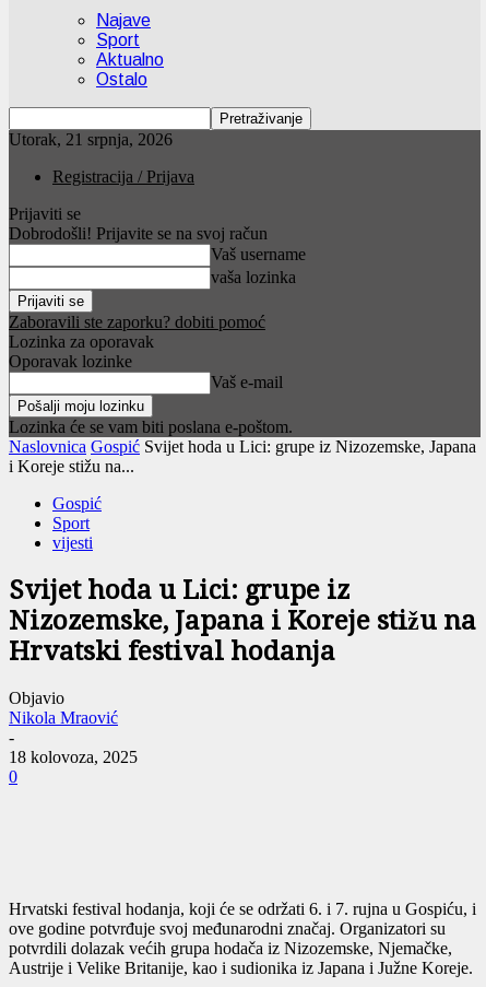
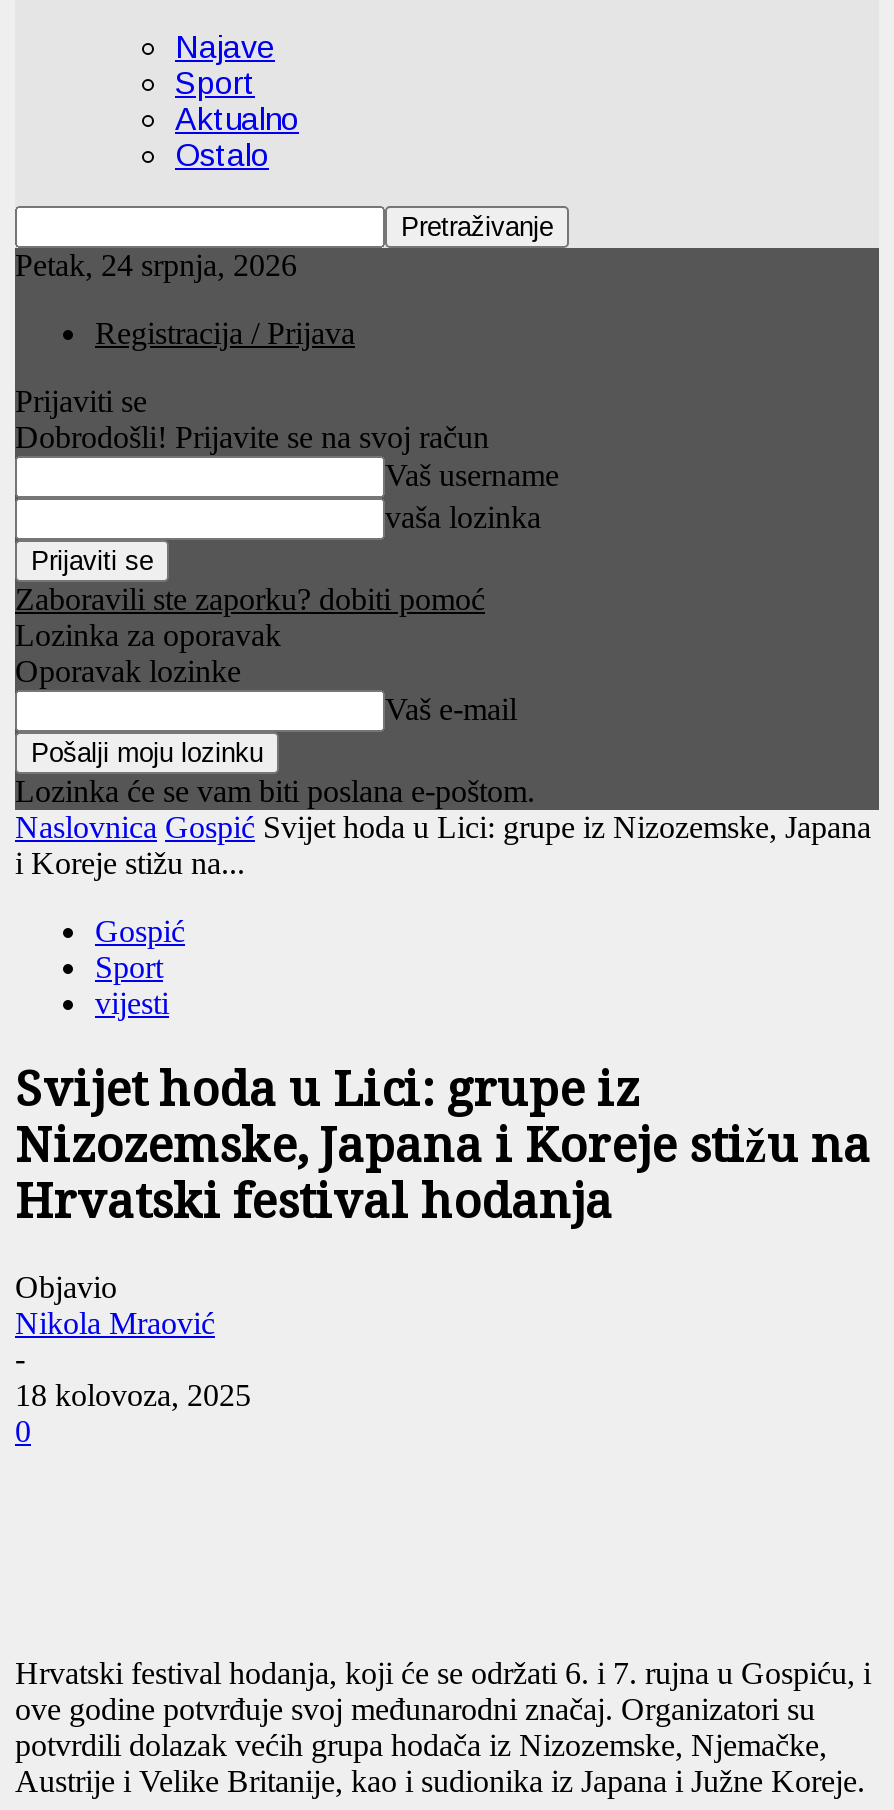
- Utorak, 21 srpnja, 2026
+ Petak, 24 srpnja, 2026
